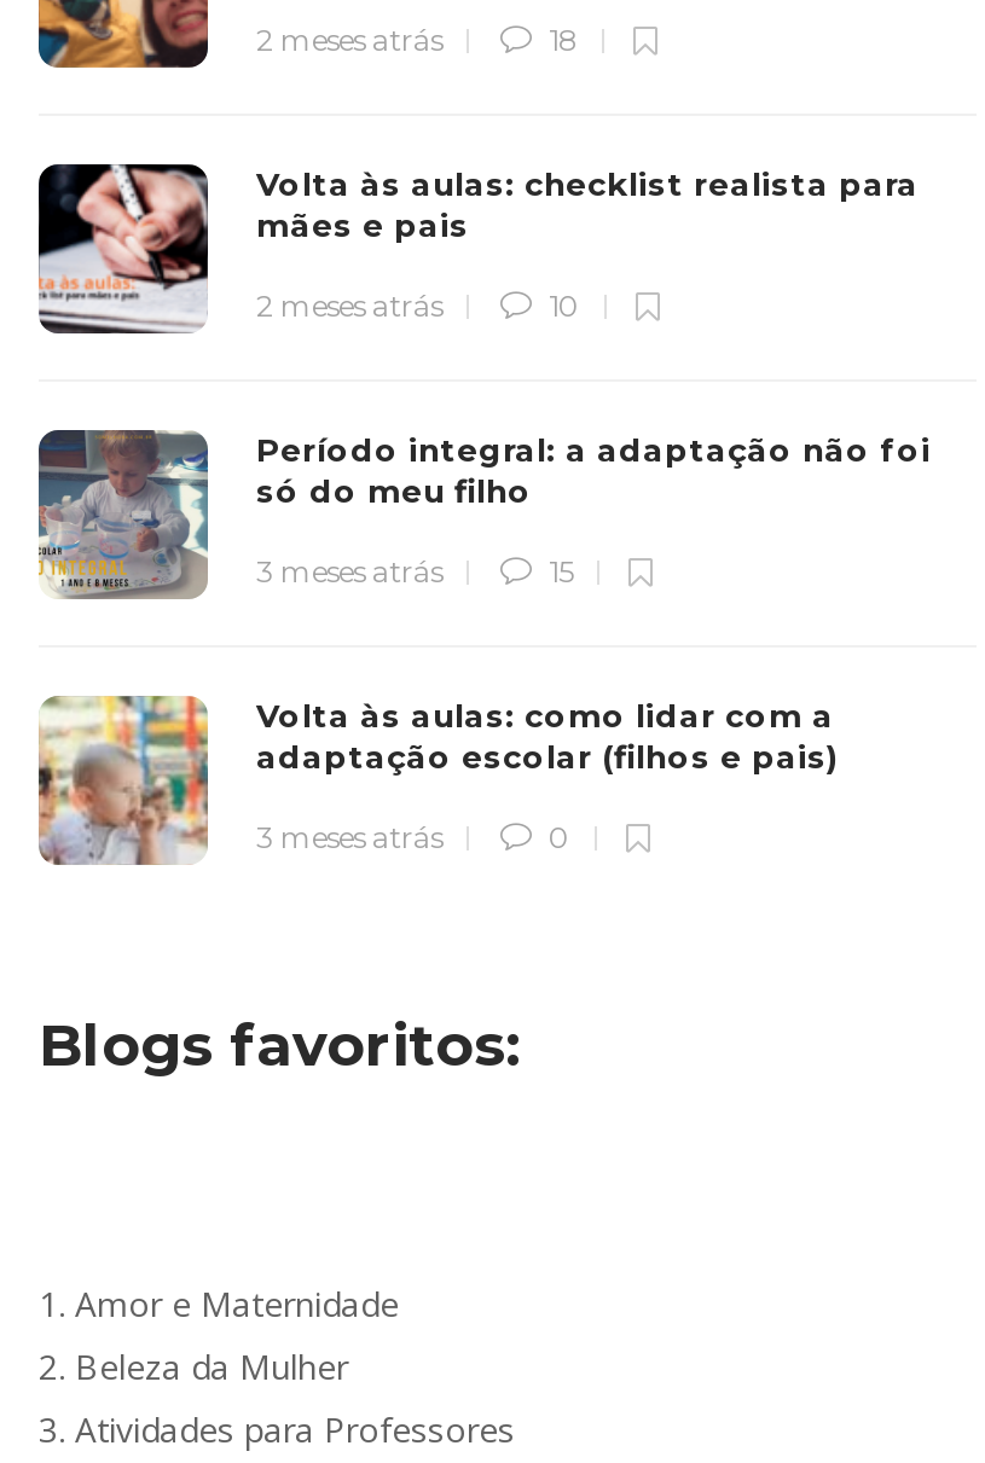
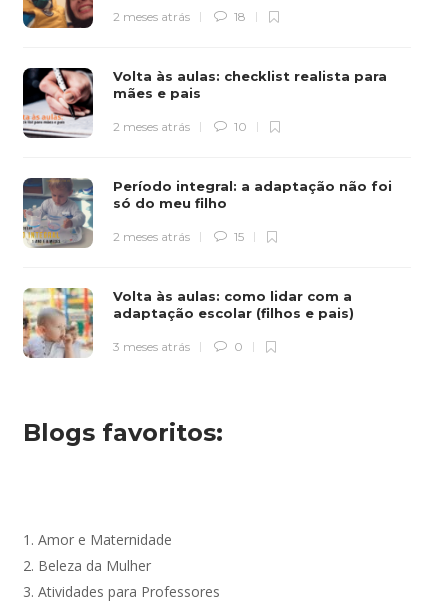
- 3 meses atrás
+ 2 meses atrás
